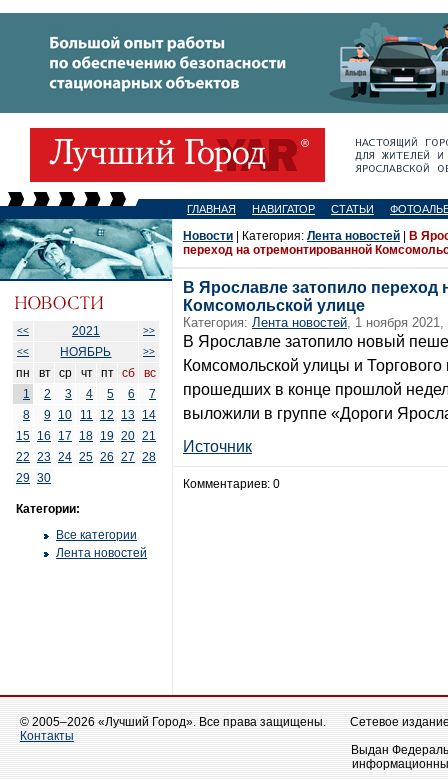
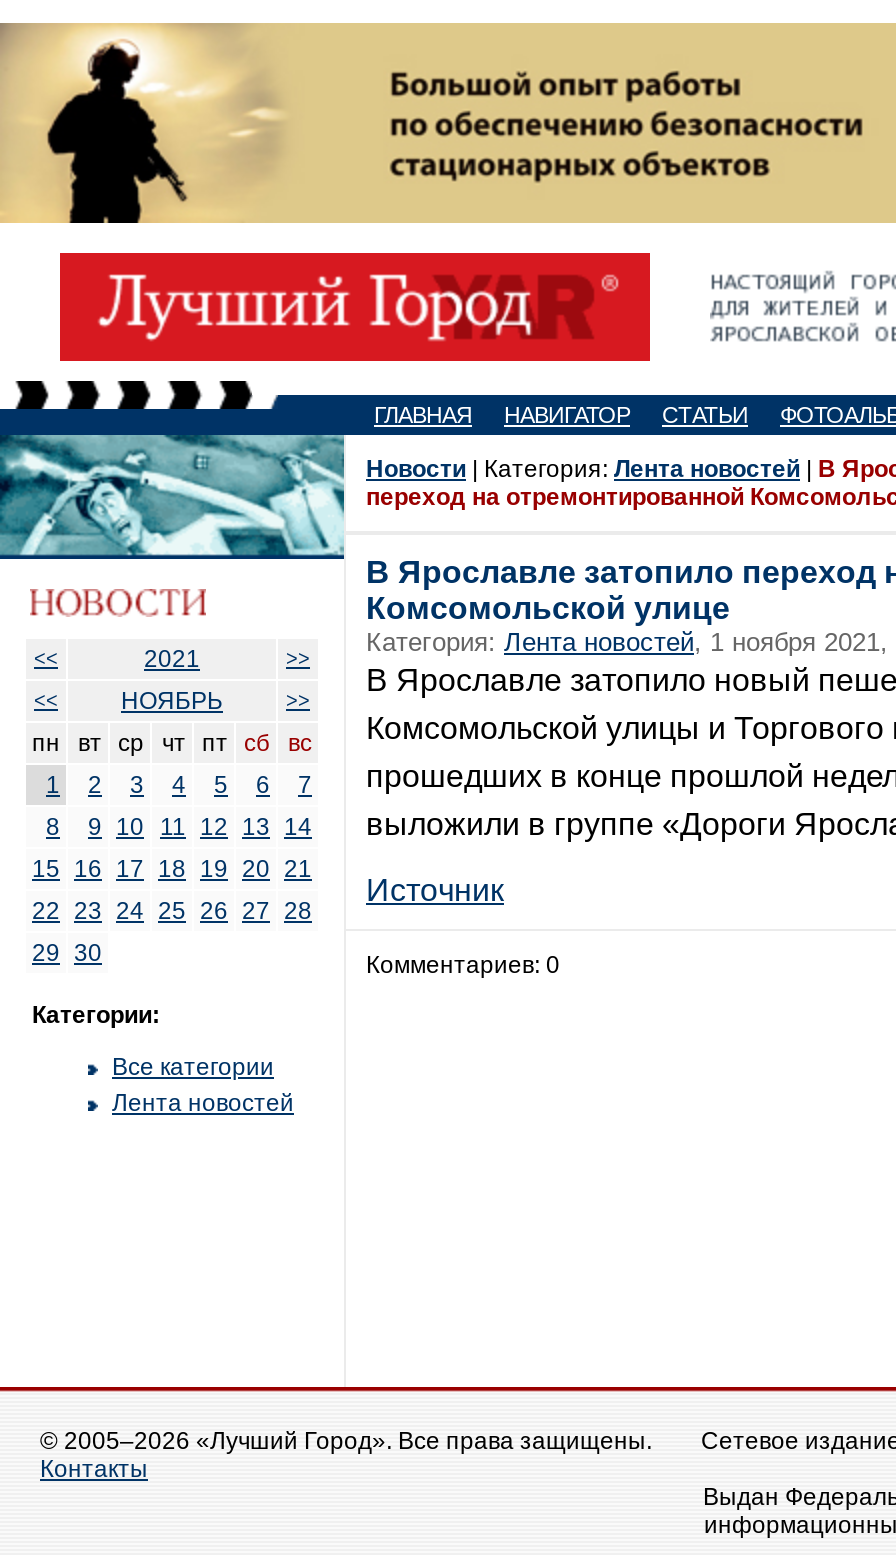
- [image]
+ [image]
